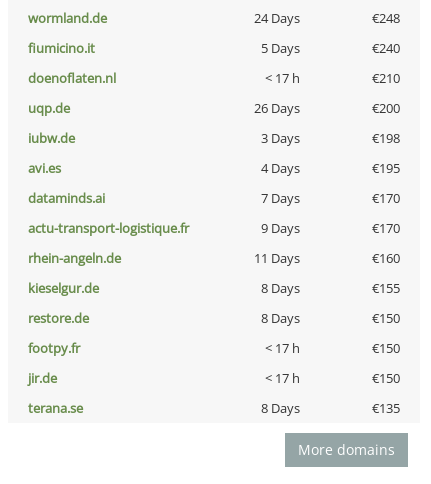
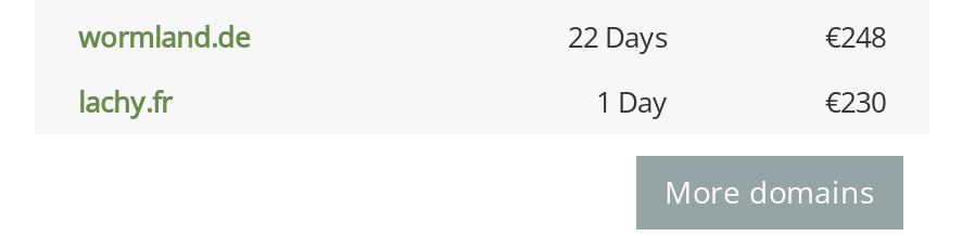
- 24 Days
+ 22 Days

- fiumicino.it
- 5 Days
- €240
- doenoflaten.nl
- < 17 h
- €210
- uqp.de
- 26 Days
- €200
- iubw.de
- 3 Days
- €198
- avi.es
- 4 Days
- €195
- dataminds.ai
- 7 Days
- €170
- actu-transport-logistique.fr
- 9 Days
- €170
- rhein-angeln.de
- 11 Days
- €160
- kieselgur.de
- 8 Days
- €155
- restore.de
- 8 Days
- €150
- footpy.fr
- < 17 h
- €150
- jir.de
- < 17 h
- €150
- terana.se
- 8 Days
- €135
+ lachy.fr
+ 1 Day
+ €230
